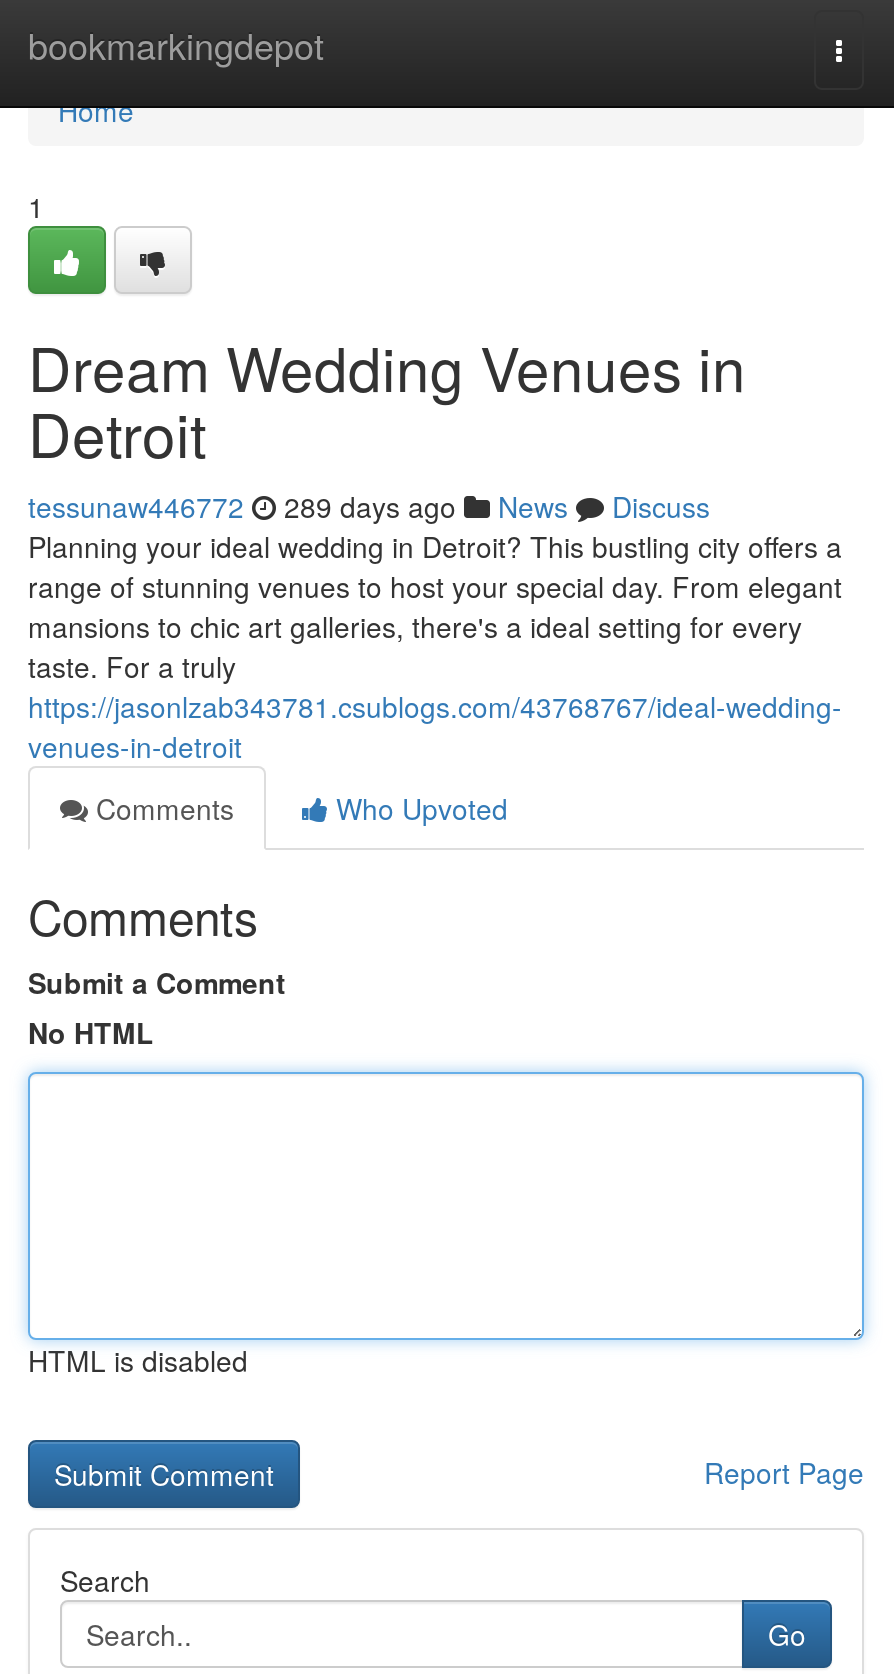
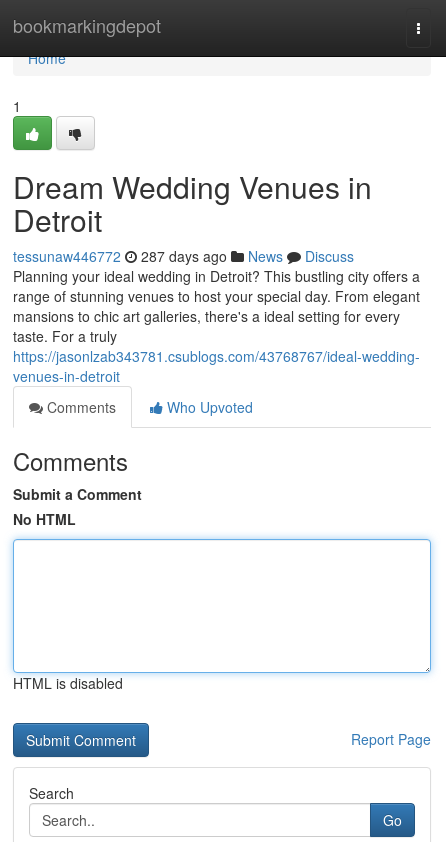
- tessunaw446772 289 days ago News Discuss
+ tessunaw446772 287 days ago News Discuss
